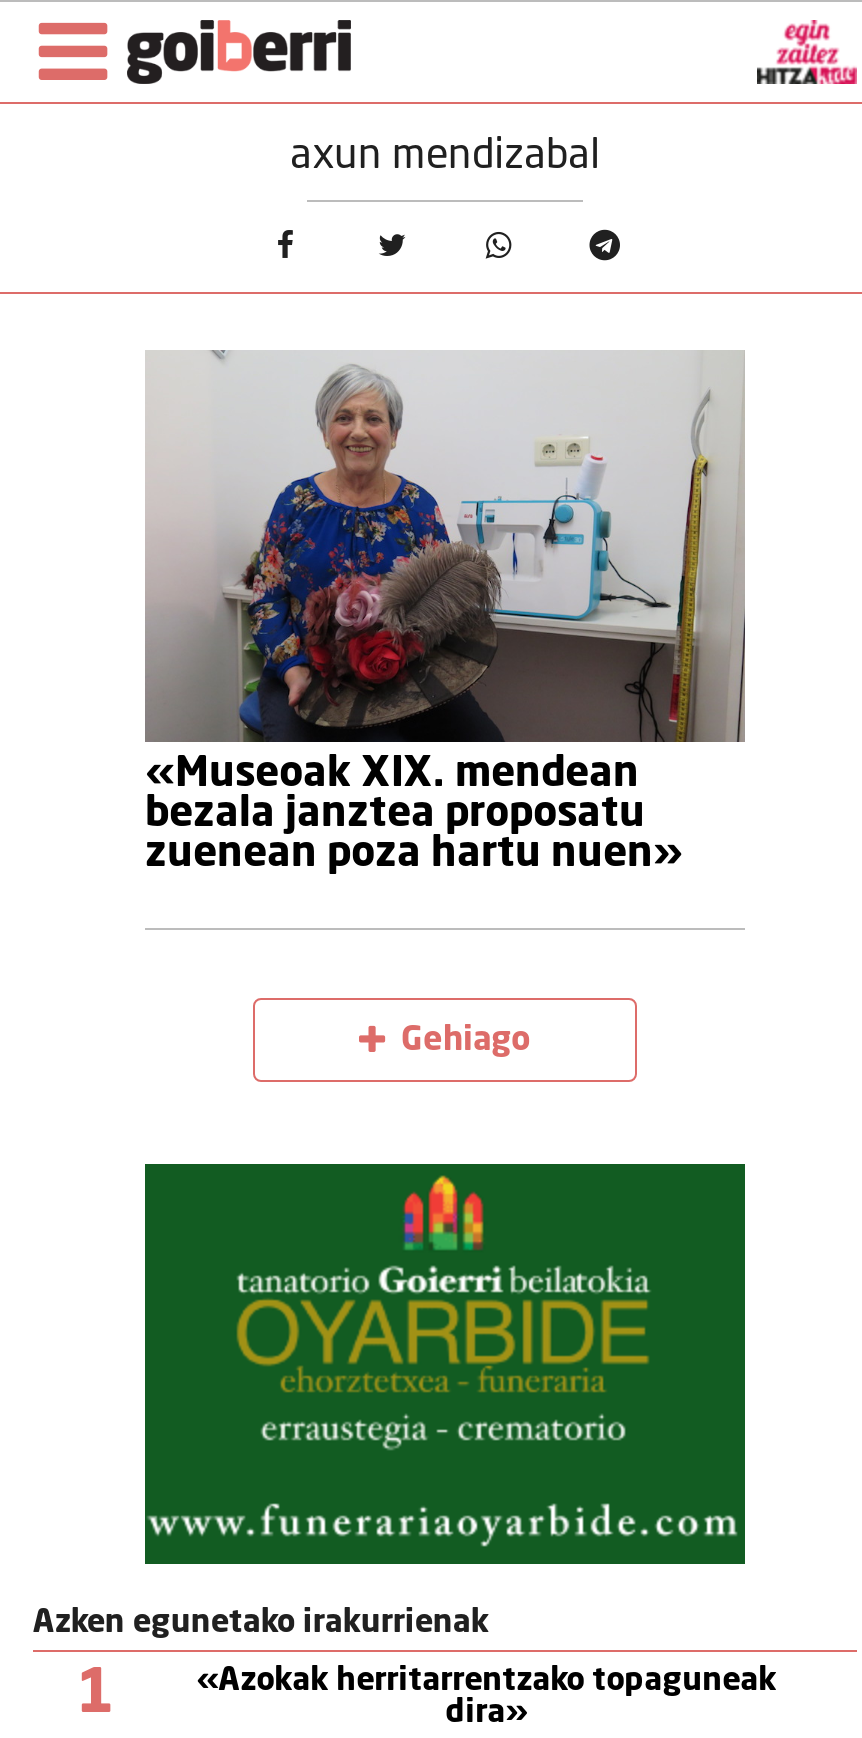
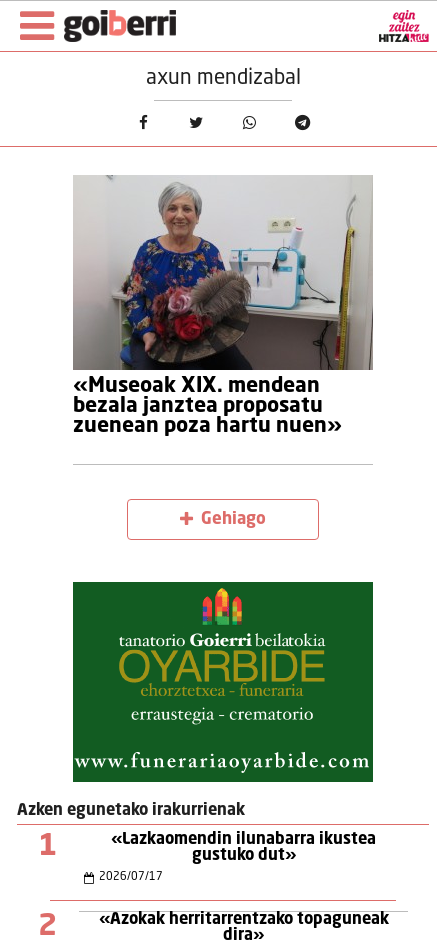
+ «Lazkaomendin ilunabarra ikustea
+ gustuko dut»
+ 2026/07/17
+ 2
